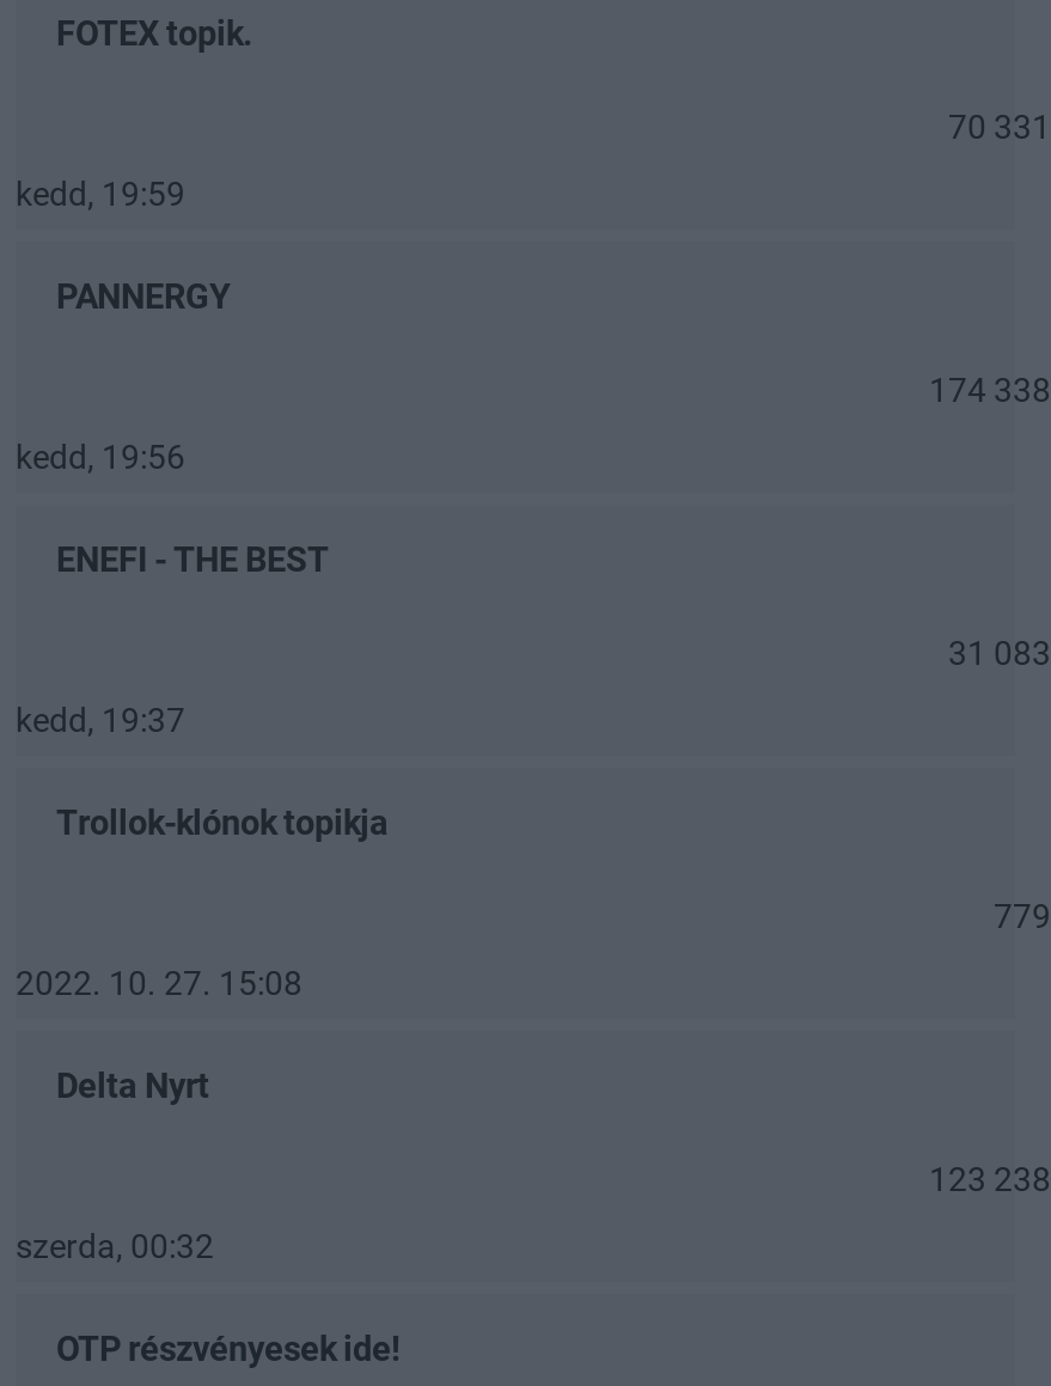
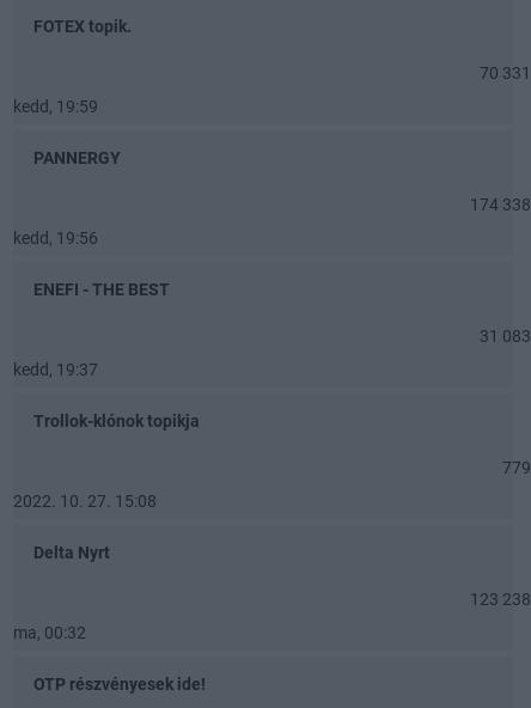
- szerda, 00:32
+ ma, 00:32
